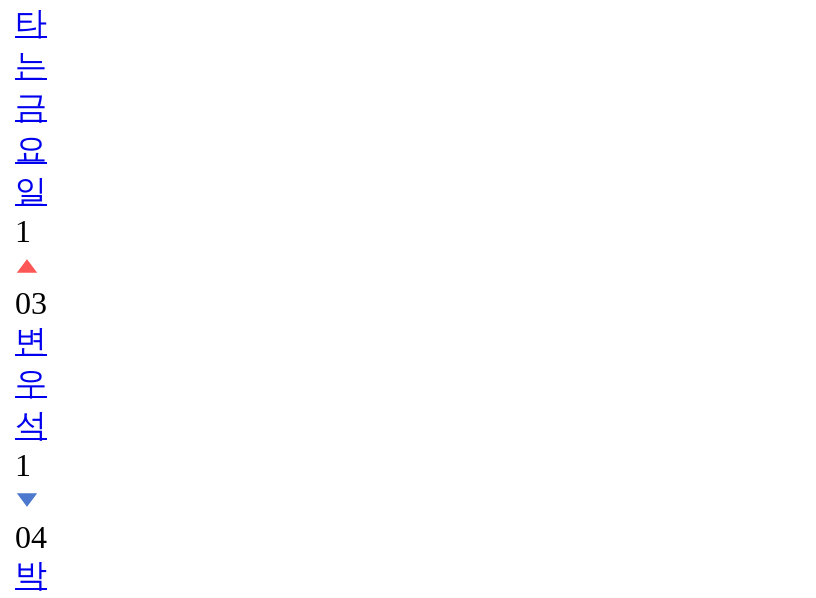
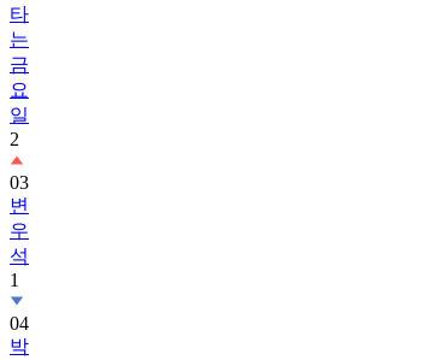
- 1
+ 2
